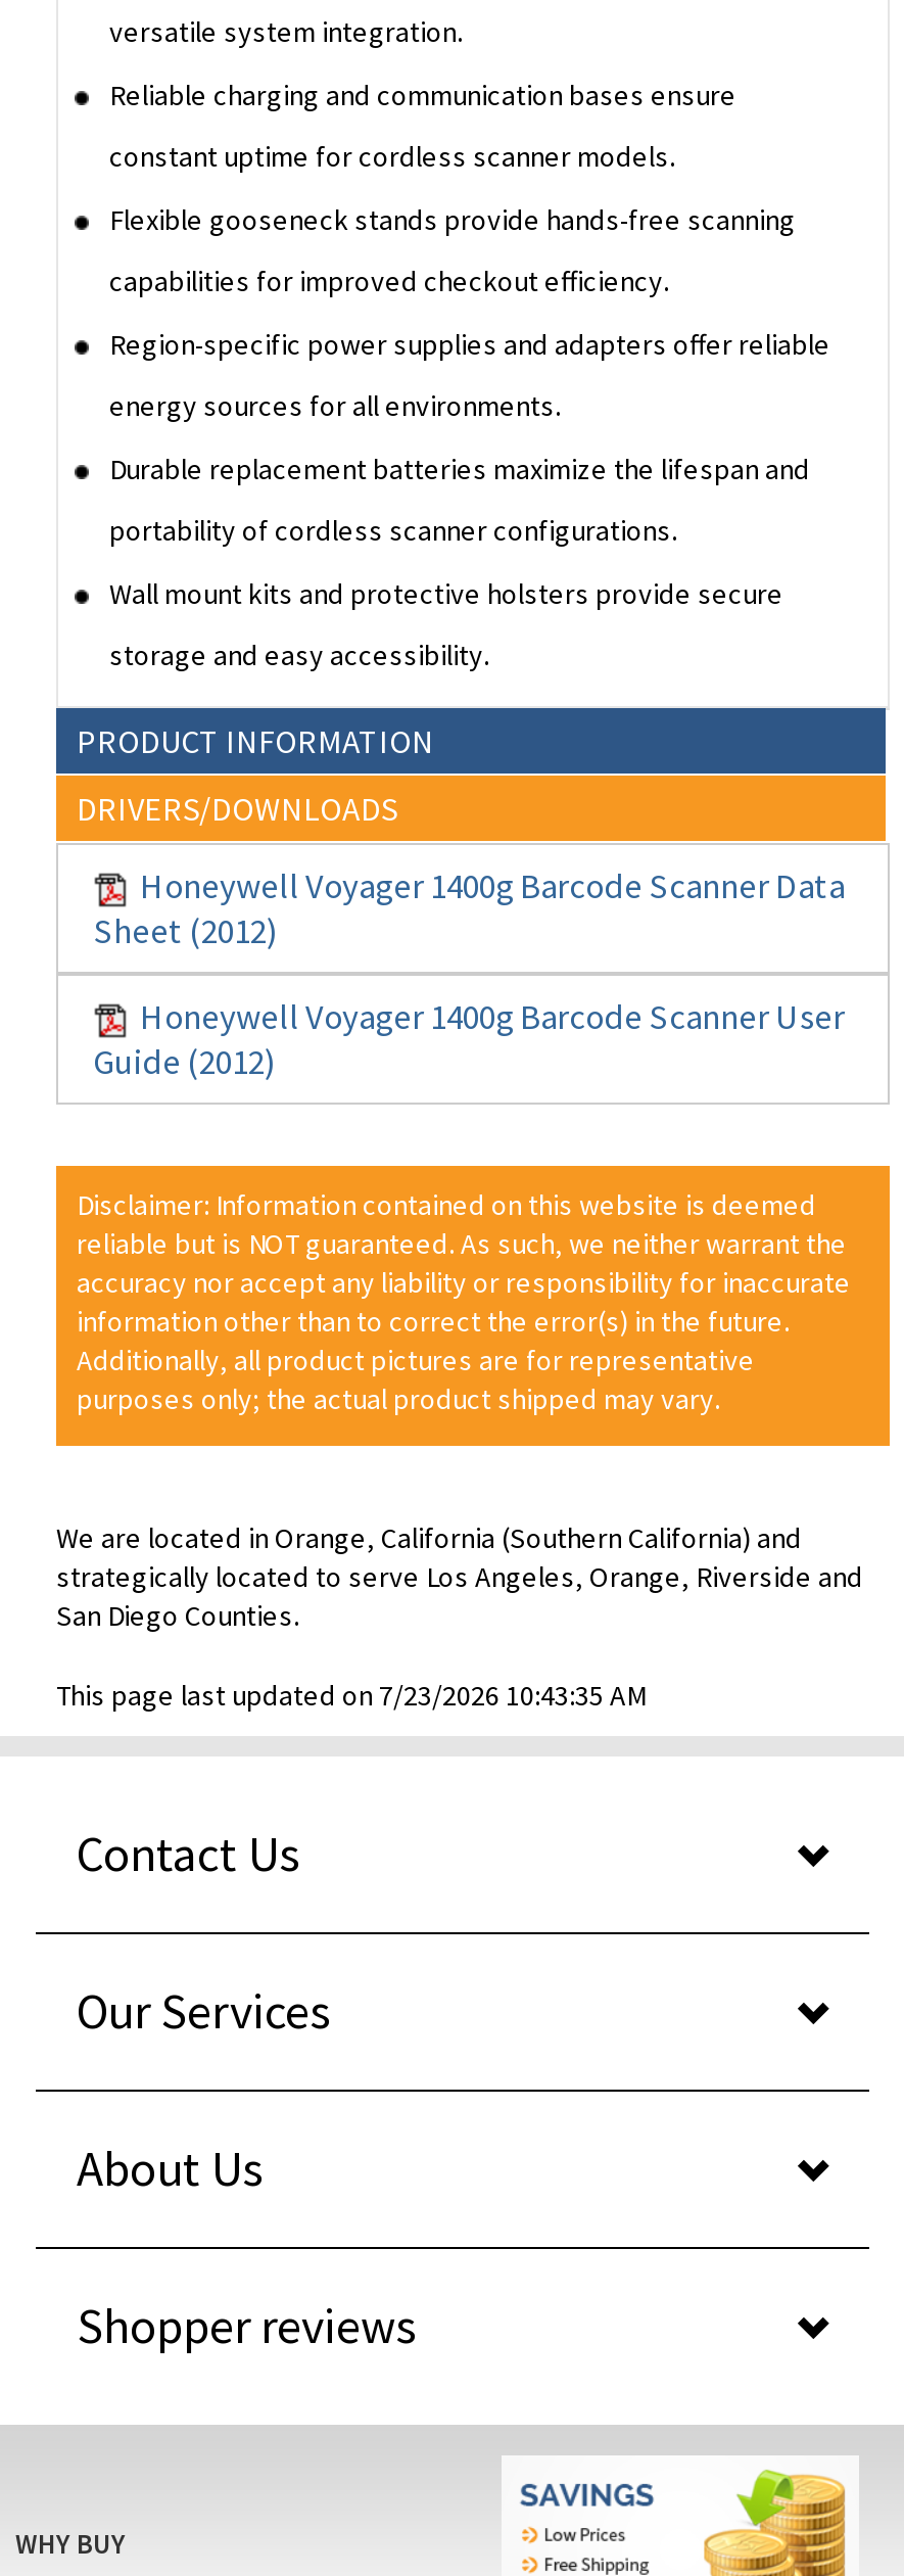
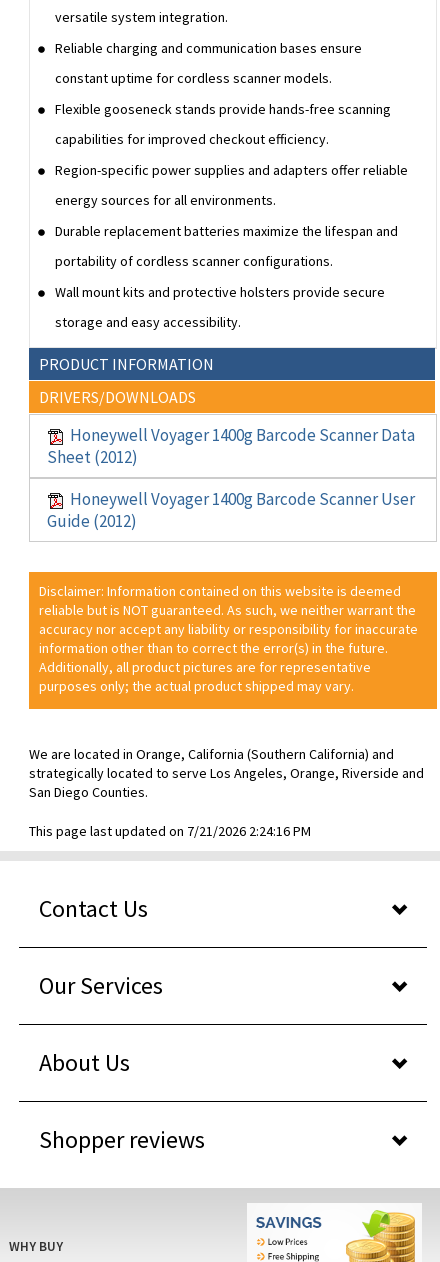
- This page last updated on 7/23/2026 10:43:35 AM
+ This page last updated on 7/21/2026 2:24:16 PM
